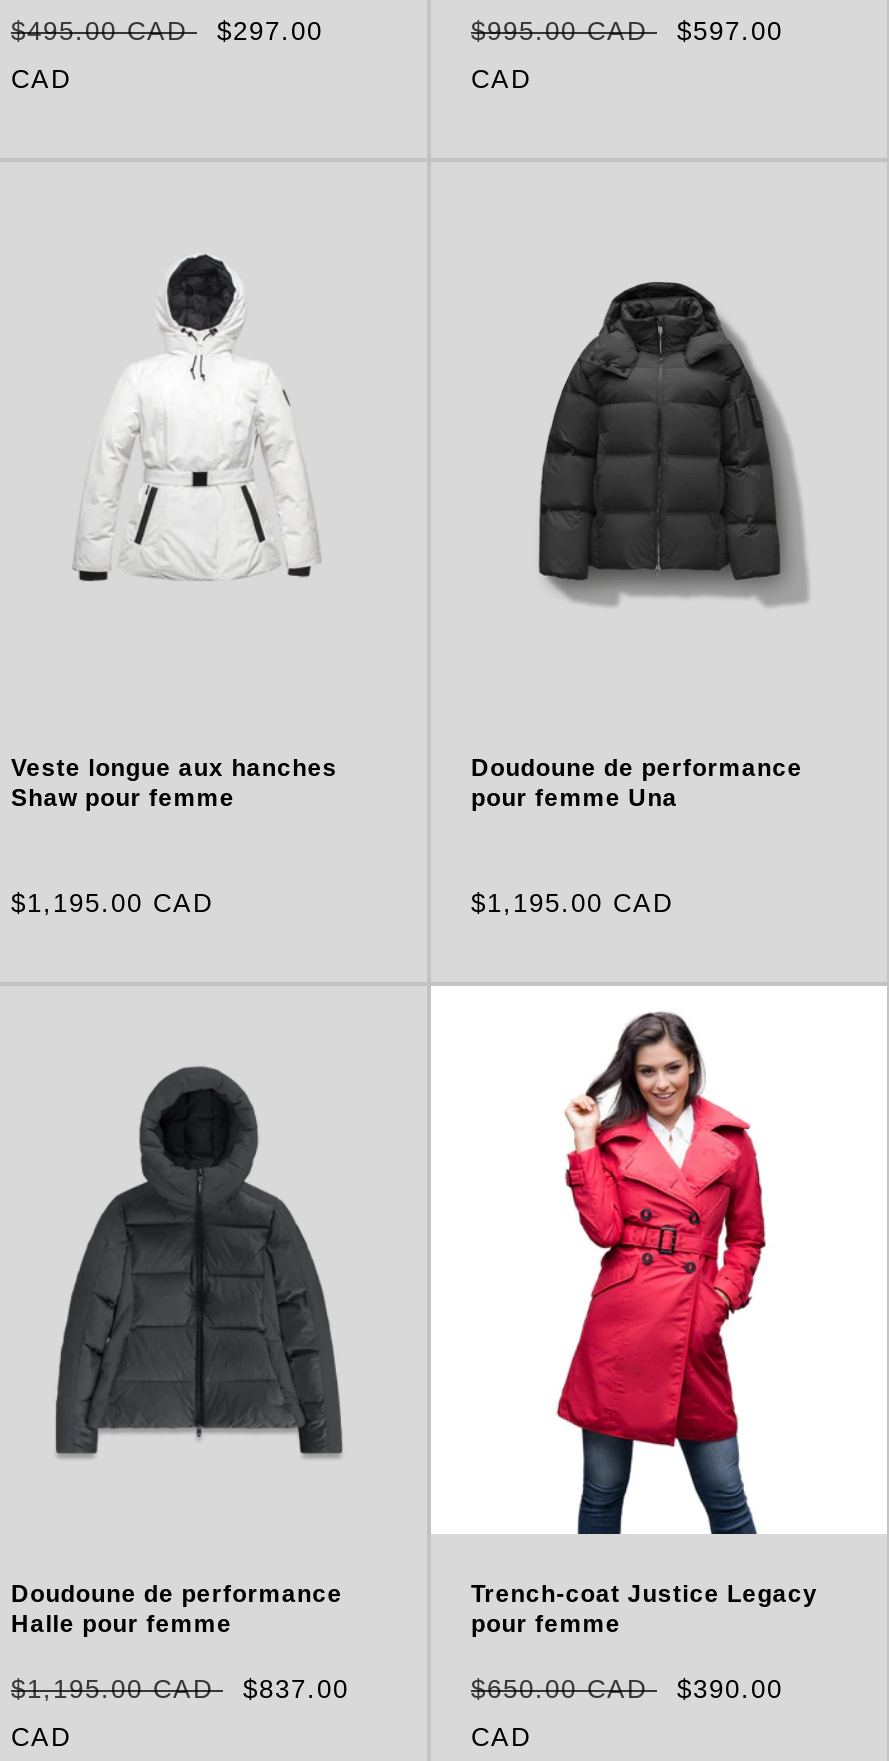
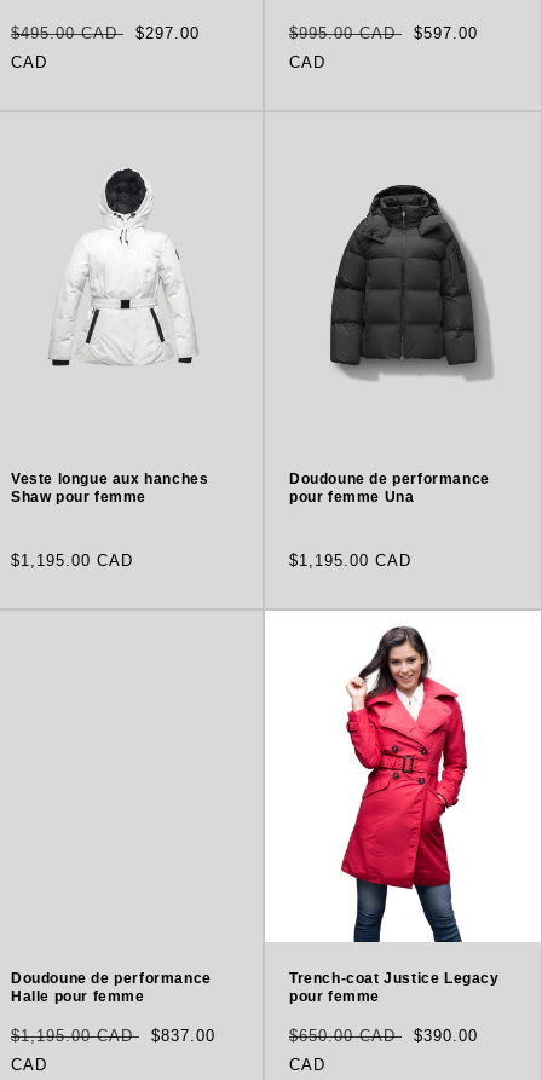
- [image]
